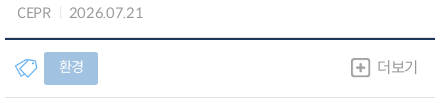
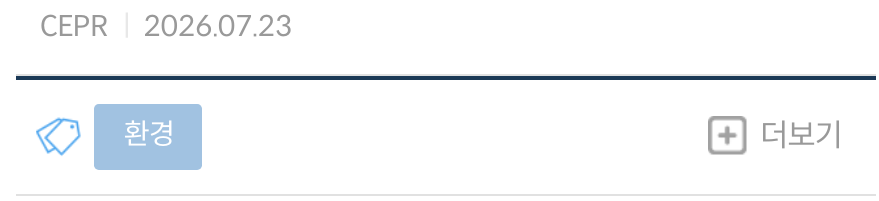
- CEPR 2026.07.21
+ CEPR 2026.07.23
